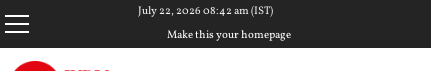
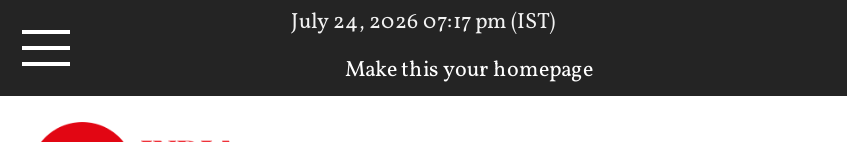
- July 22, 2026 08:42 am (IST)
+ July 24, 2026 07:17 pm (IST)
